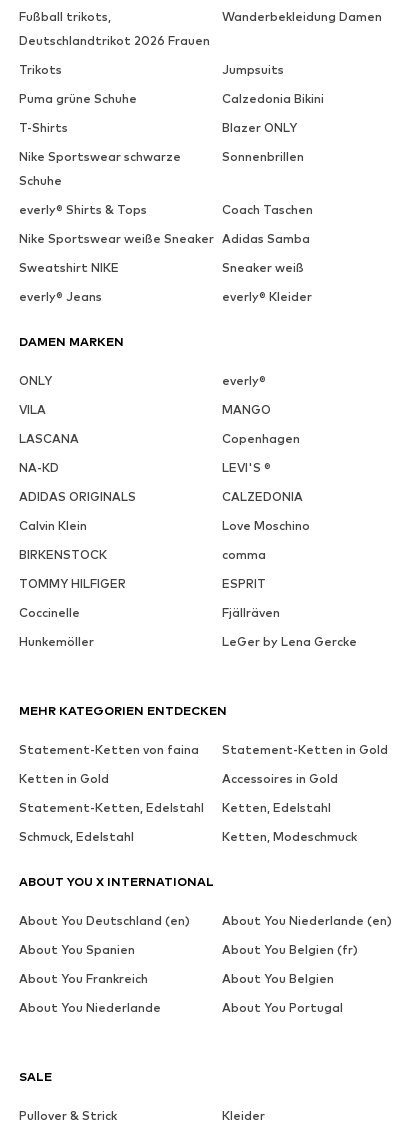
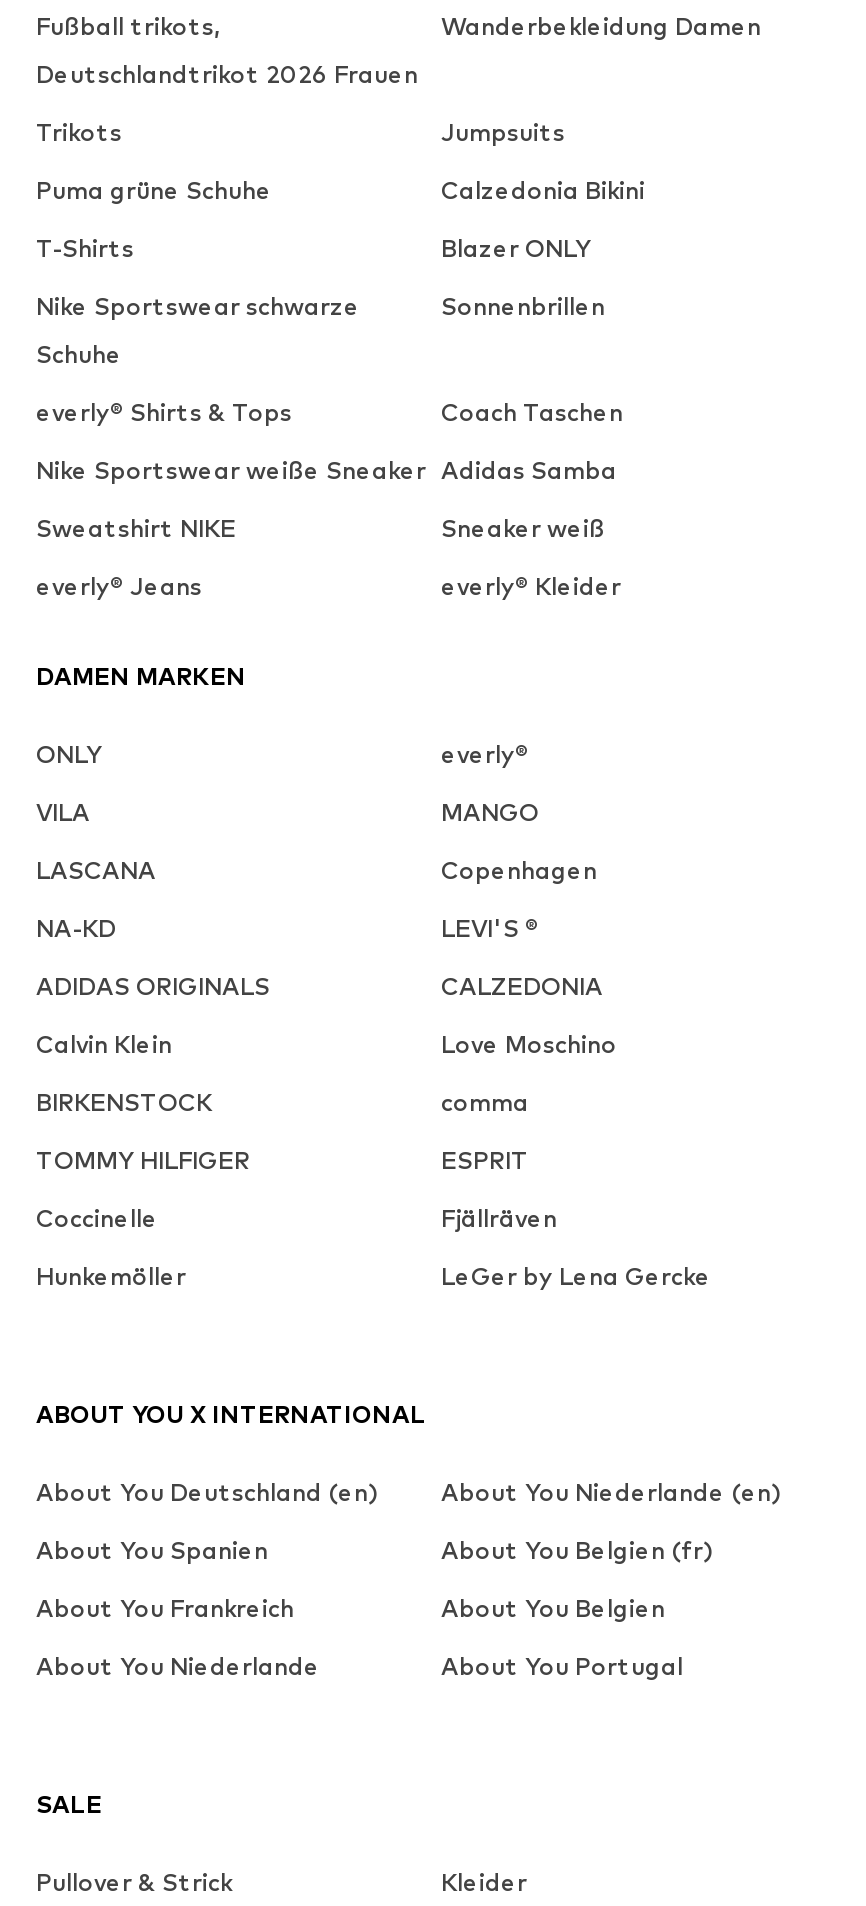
- MEHR KATEGORIEN ENTDECKEN
- Statement-Ketten von faina
- Statement-Ketten in Gold
- Ketten in Gold
- Accessoires in Gold
- Statement-Ketten, Edelstahl
- Ketten, Edelstahl
- Schmuck, Edelstahl
- Ketten, Modeschmuck
